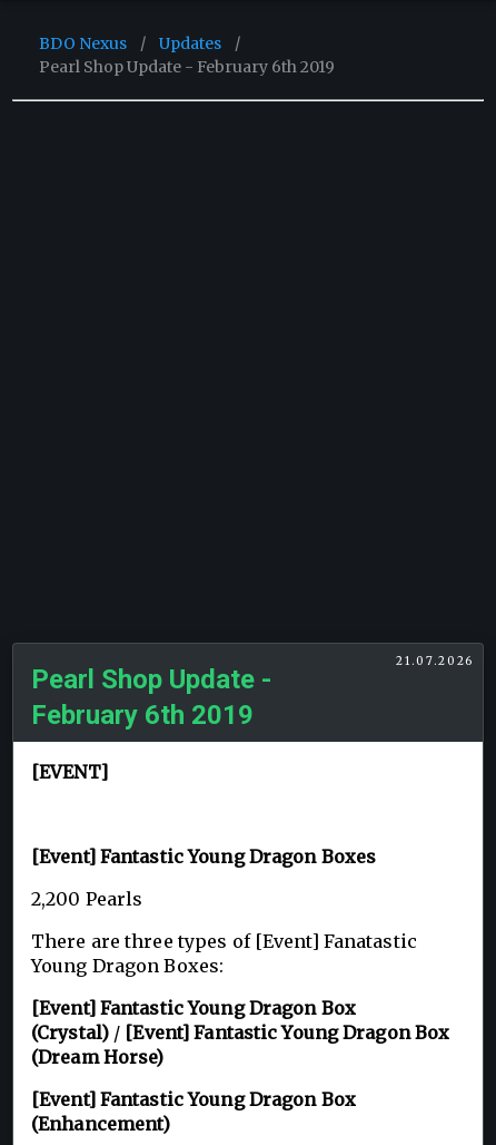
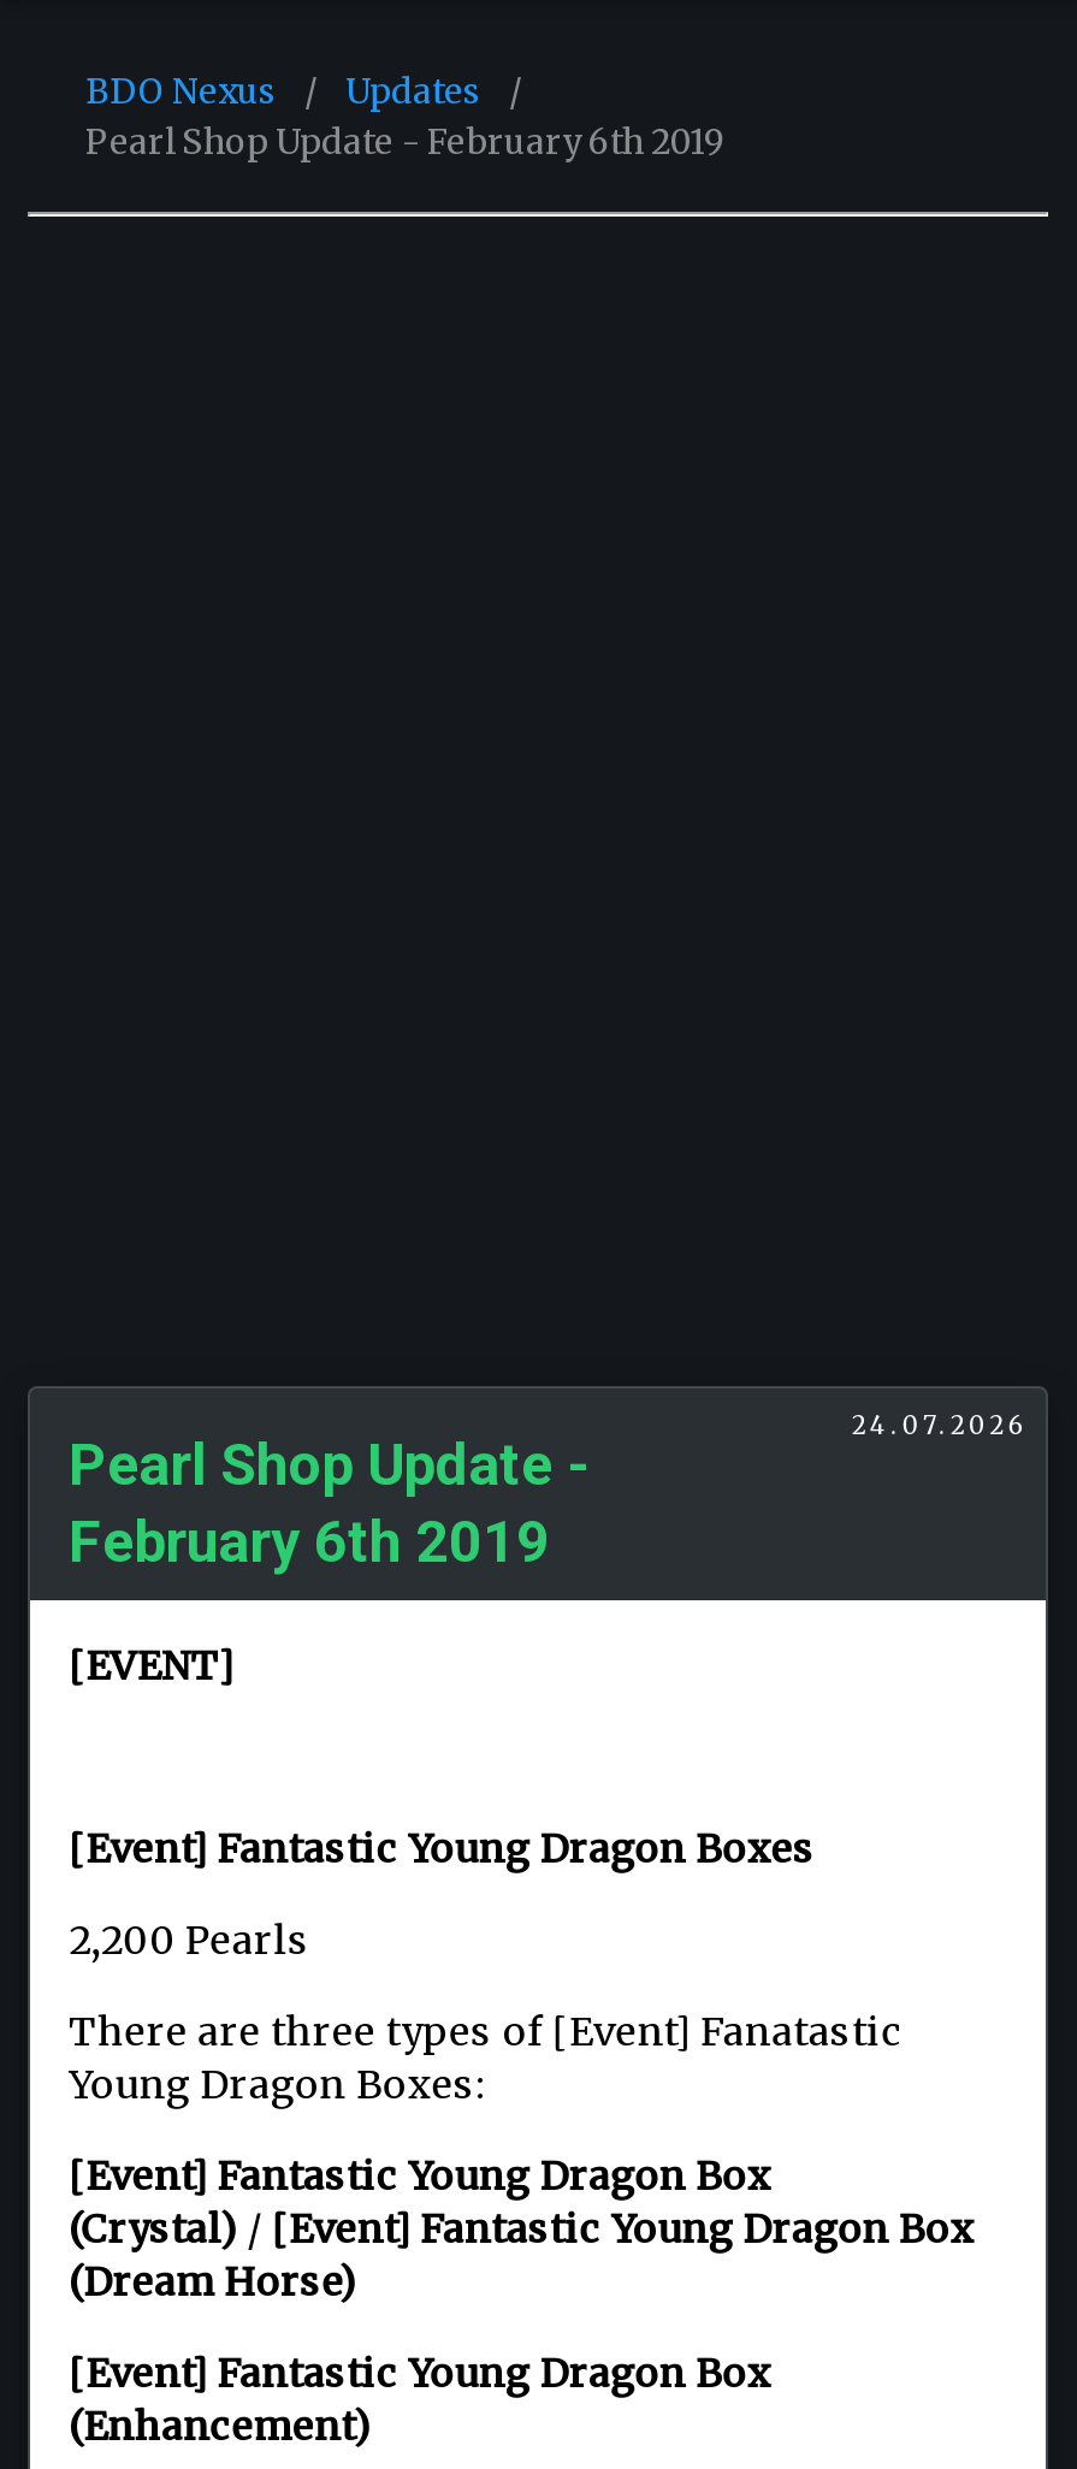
- 21.07.2026
+ 24.07.2026
